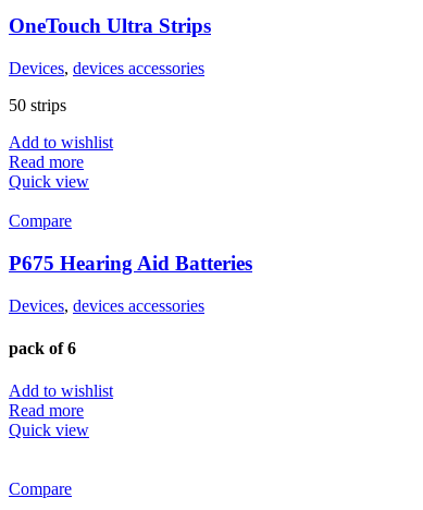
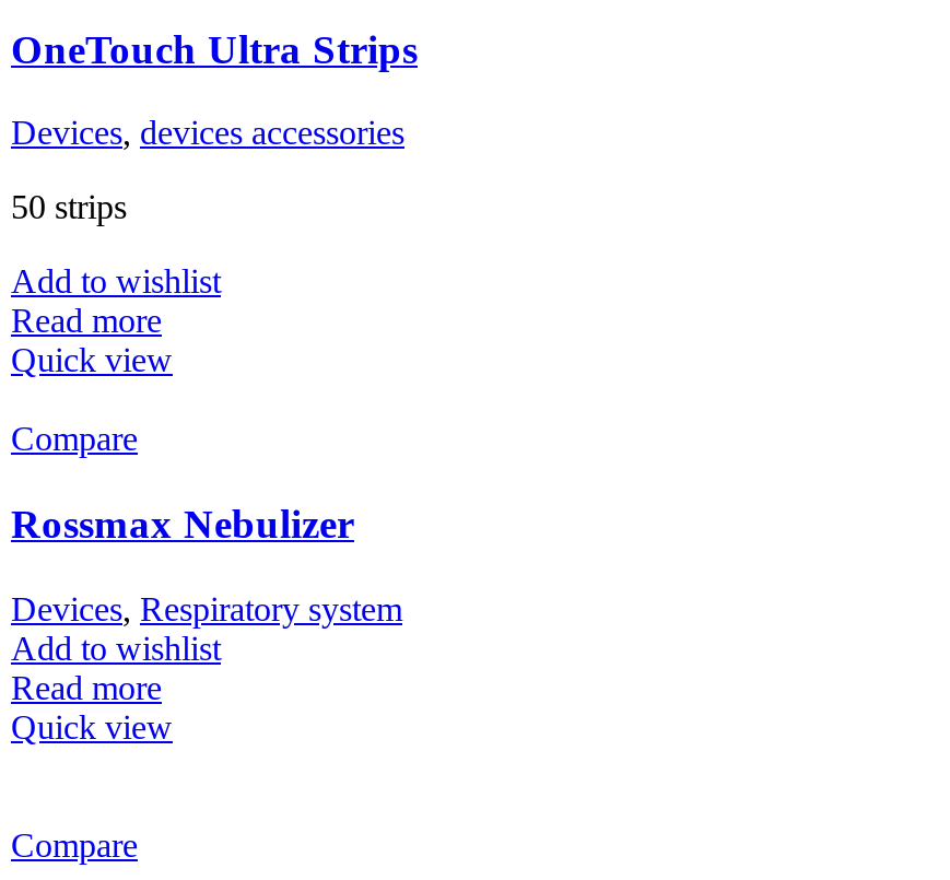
- P675 Hearing Aid Batteries
- Devices, devices accessories
- pack of 6
+ Rossmax Nebulizer
+ Devices, Respiratory system
